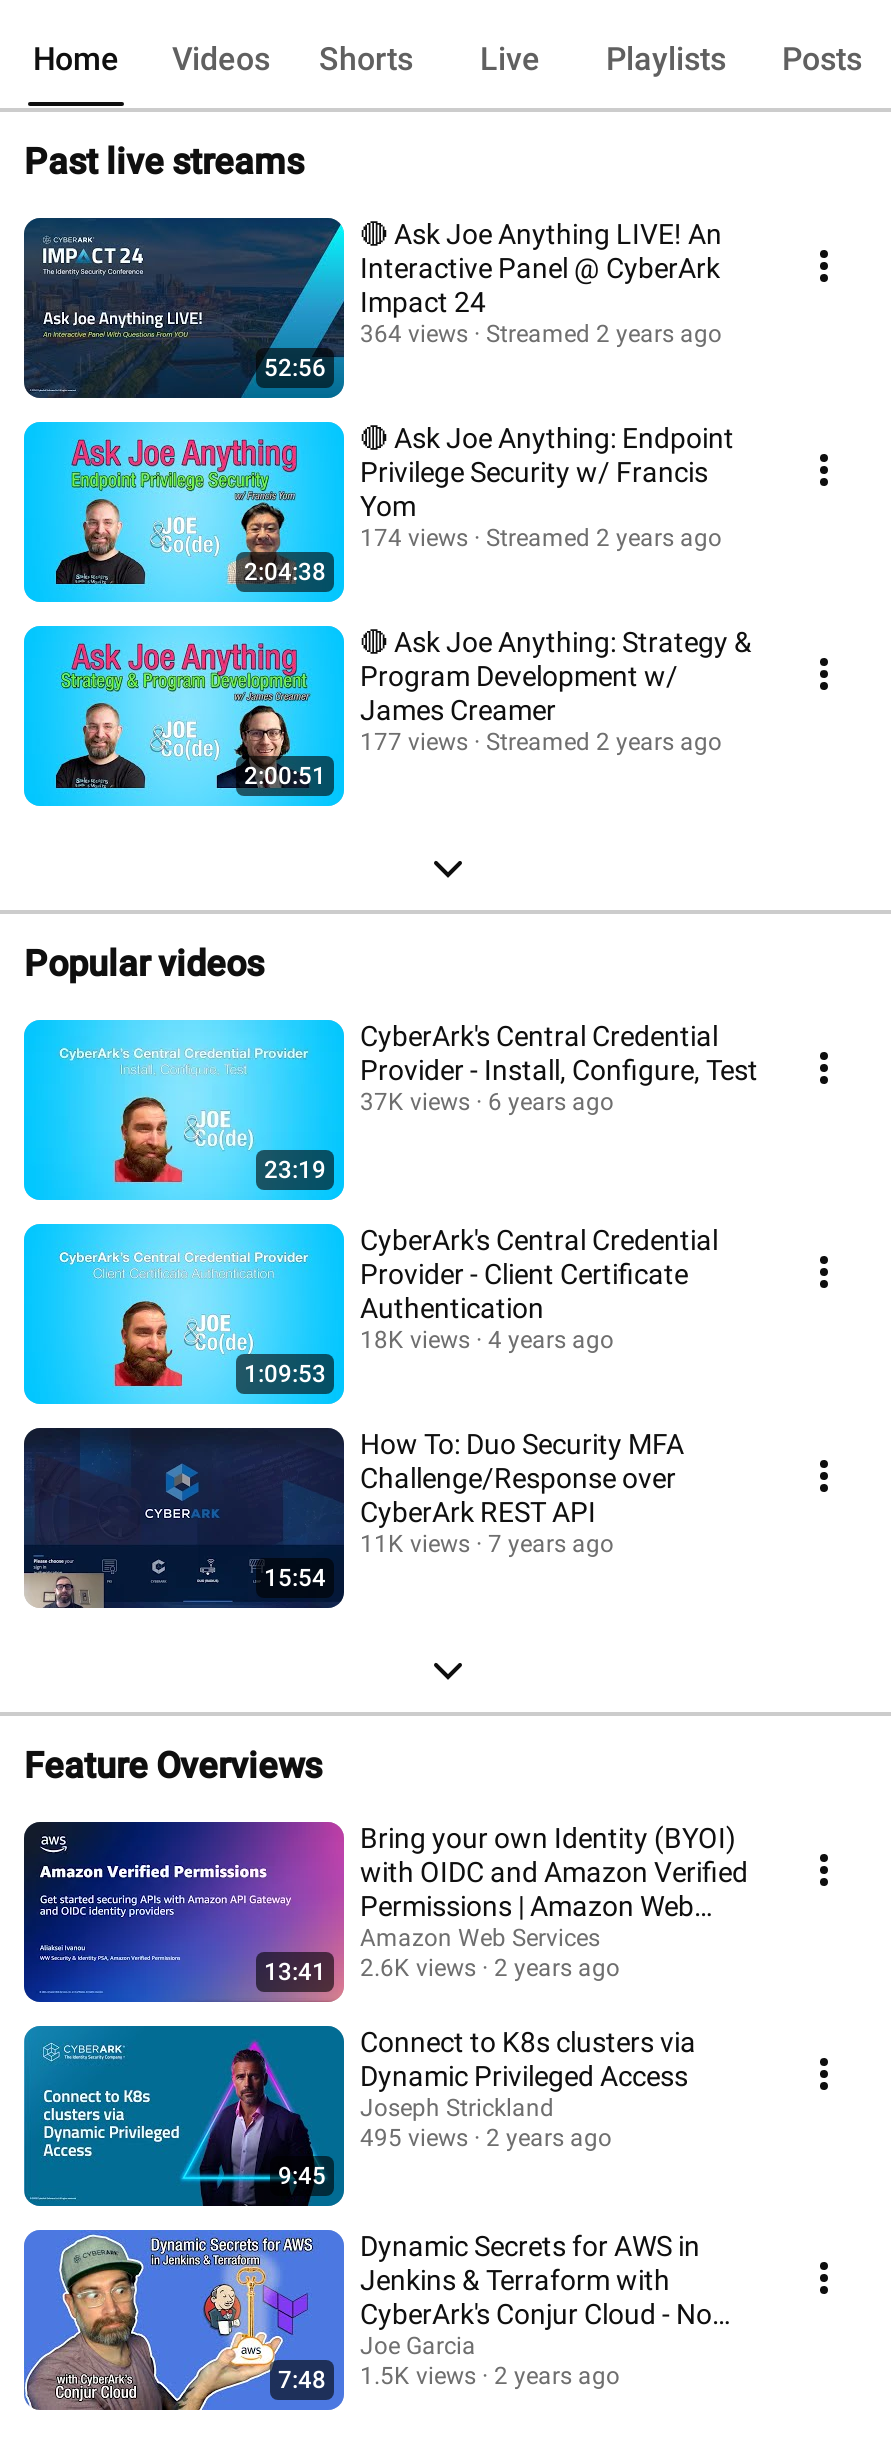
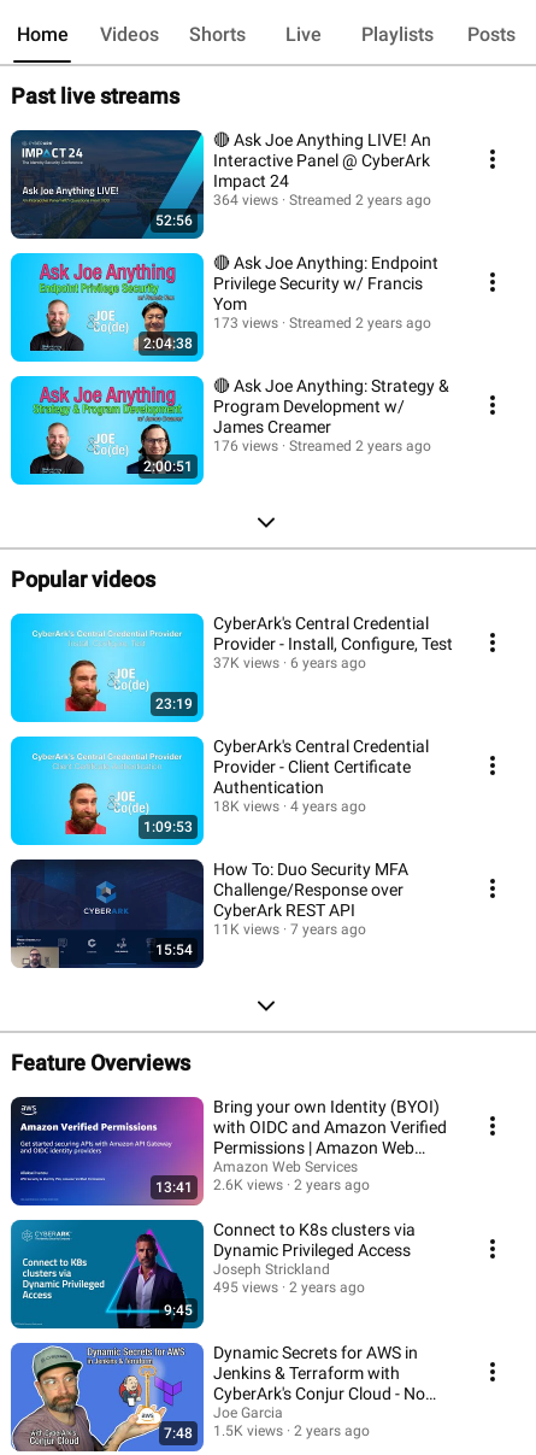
- 174 views Streamed 2 years ago
+ 173 views Streamed 2 years ago

- 177 views Streamed 2 years ago
+ 176 views Streamed 2 years ago
